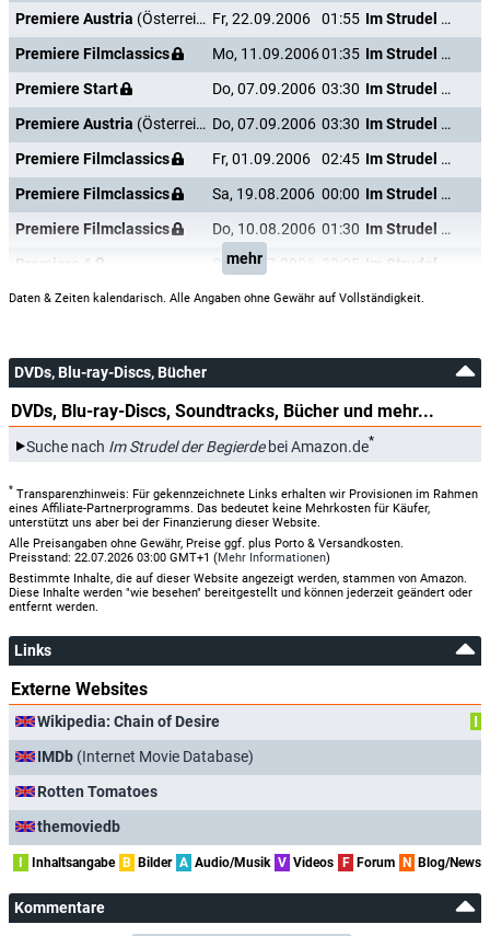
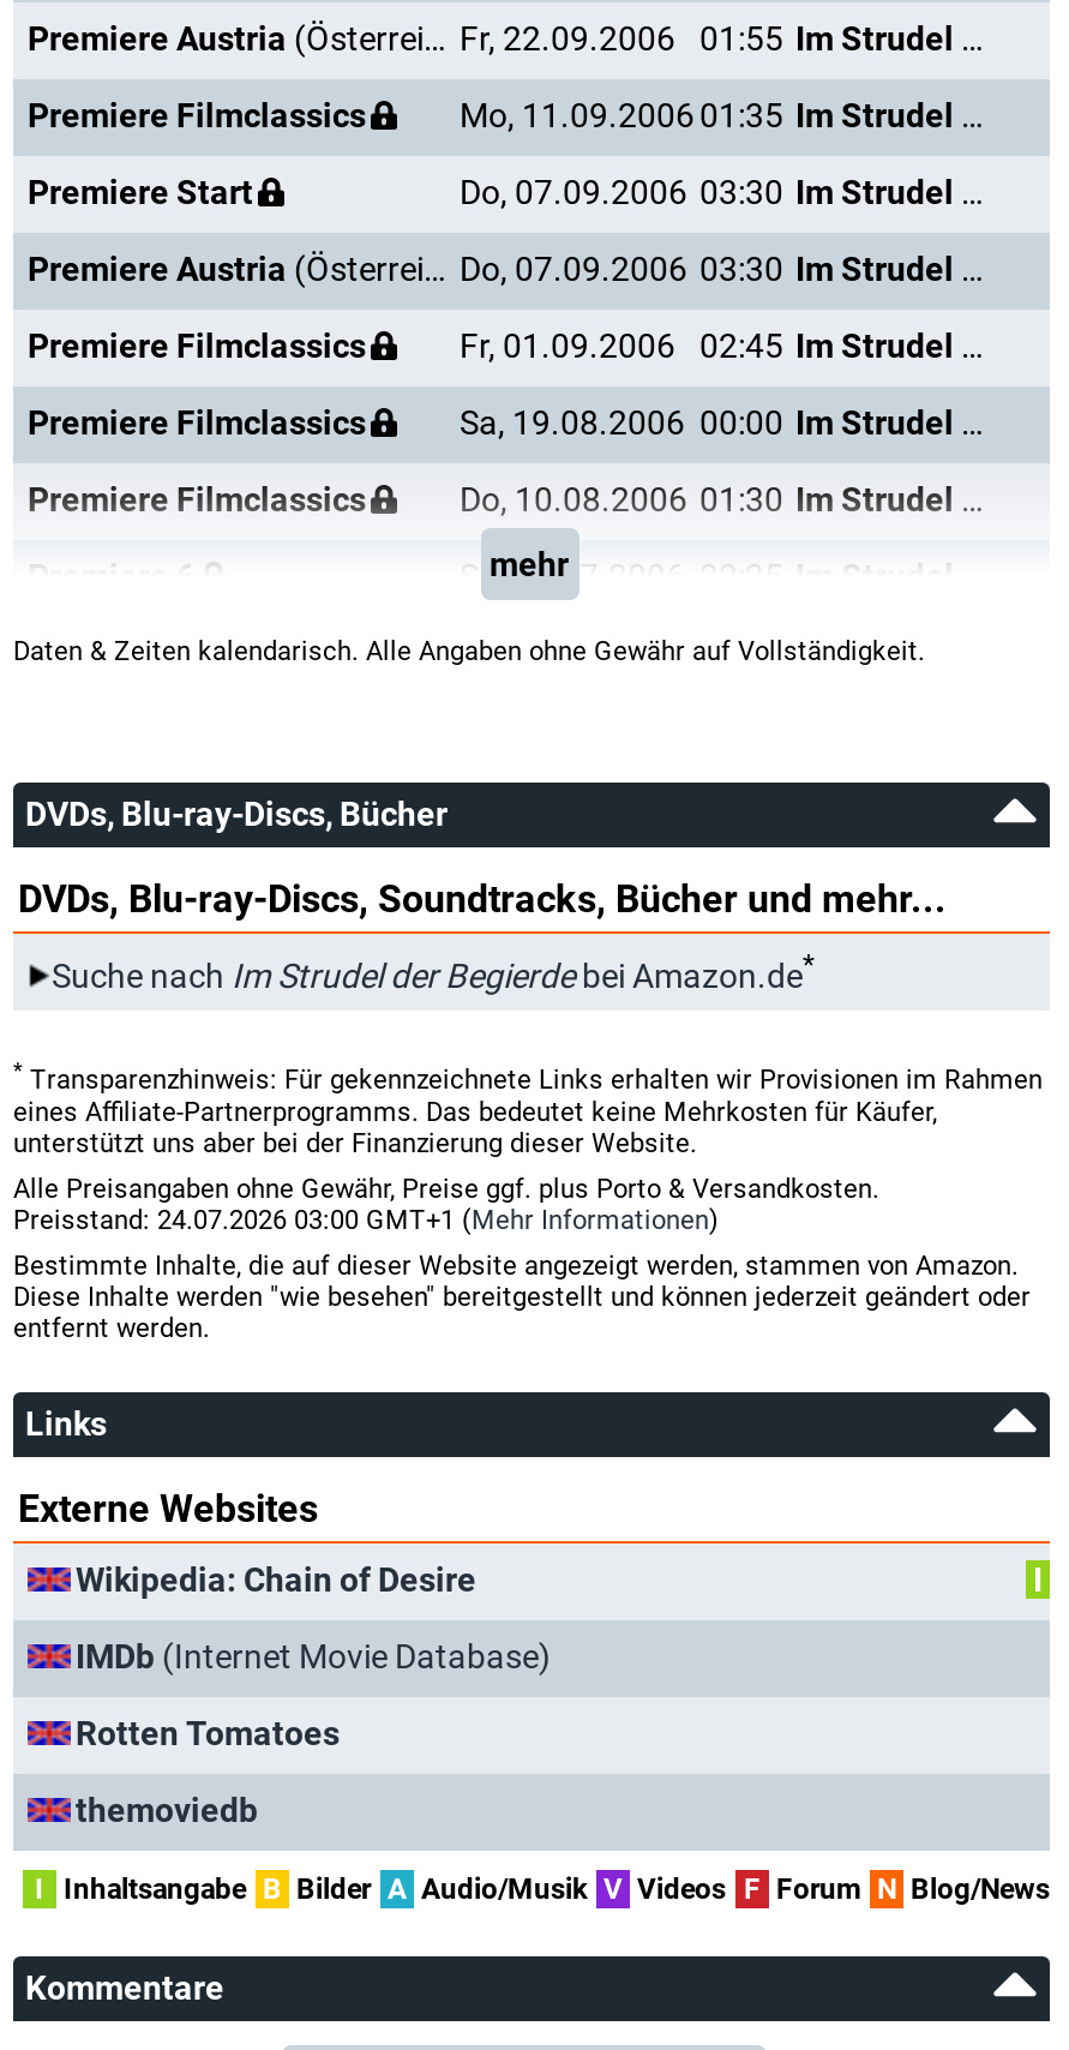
- Preisstand: 22.07.2026 03:00 GMT+1 (Mehr Informationen)
+ Preisstand: 24.07.2026 03:00 GMT+1 (Mehr Informationen)
